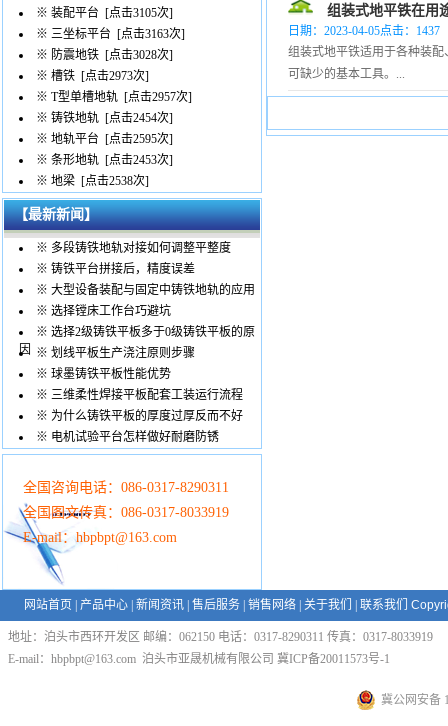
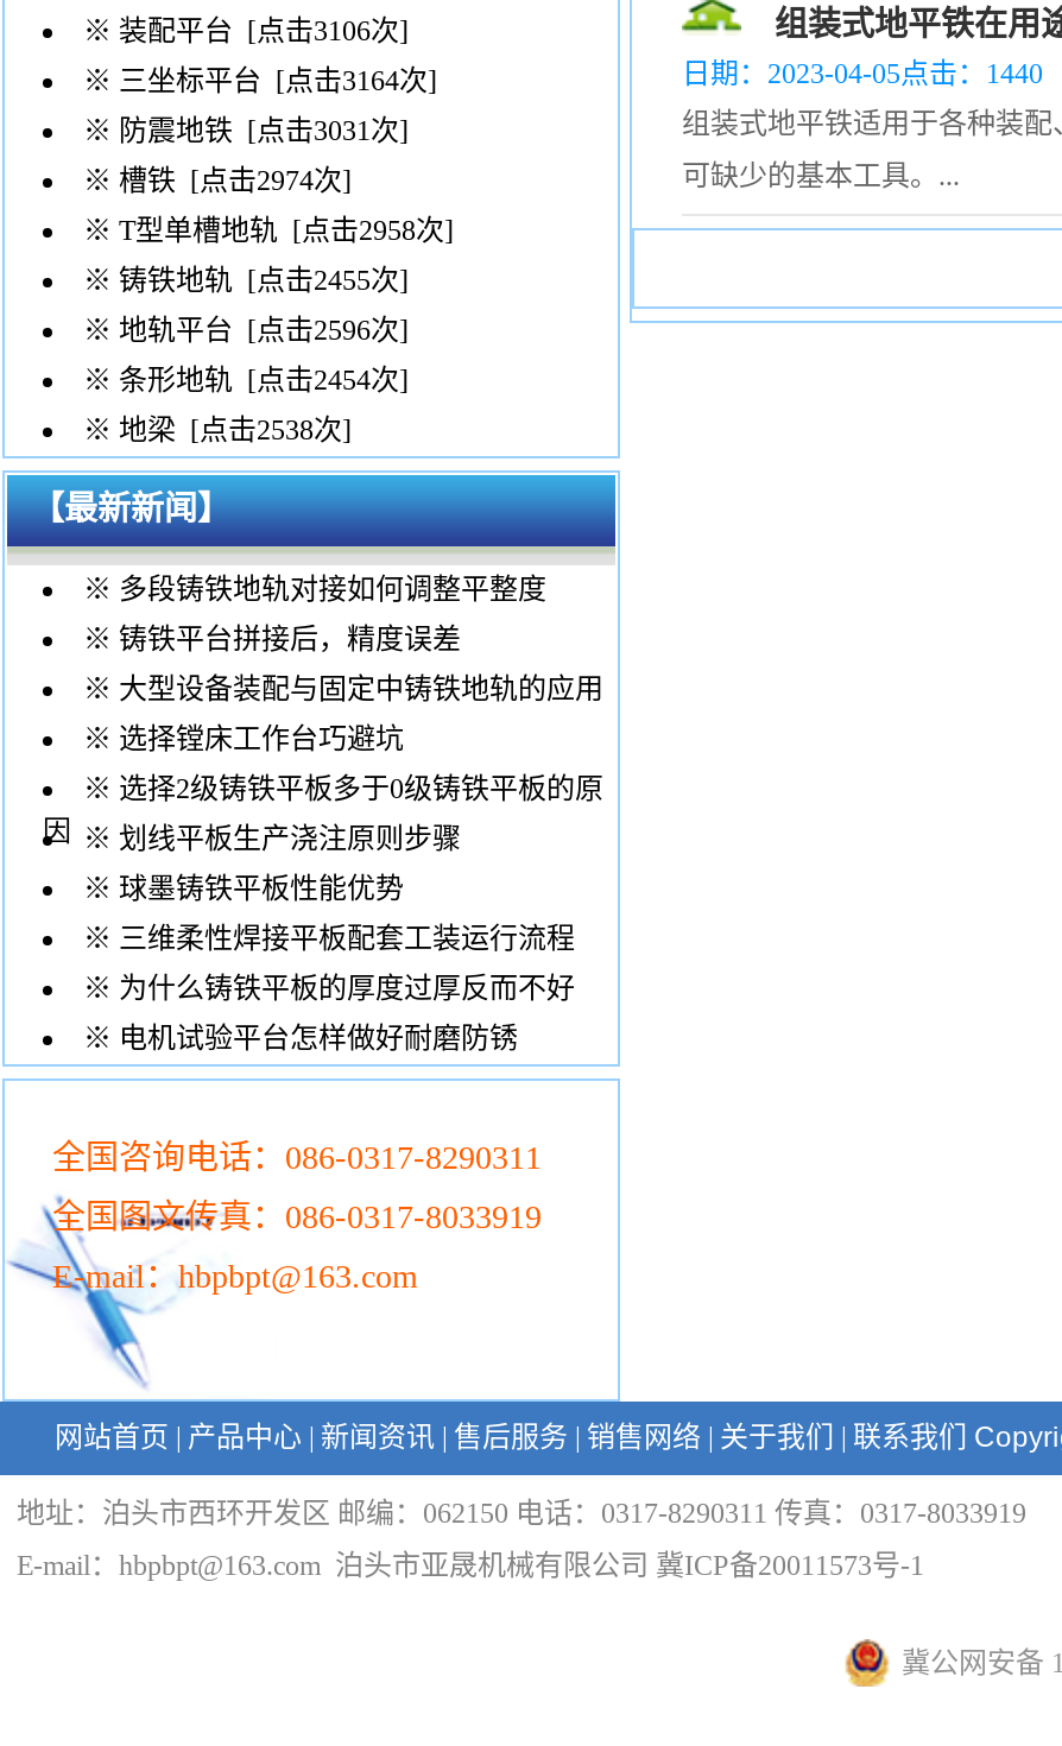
- ※装配平台[点击3105次]
+ ※装配平台[点击3106次]

- ※三坐标平台[点击3163次]
+ ※三坐标平台[点击3164次]

- 日期：2023-04-05点击：1437
+ 日期：2023-04-05点击：1440

- ※防震地铁[点击3028次]
+ ※防震地铁[点击3031次]

- ※槽铁[点击2973次]
+ ※槽铁[点击2974次]

- ※ T型单槽地轨[点击2957次]
+ ※ T型单槽地轨[点击2958次]

- ※铸铁地轨[点击2454次]
+ ※铸铁地轨[点击2455次]

- ※地轨平台[点击2595次]
+ ※地轨平台[点击2596次]

- ※条形地轨[点击2453次]
+ ※条形地轨[点击2454次]
